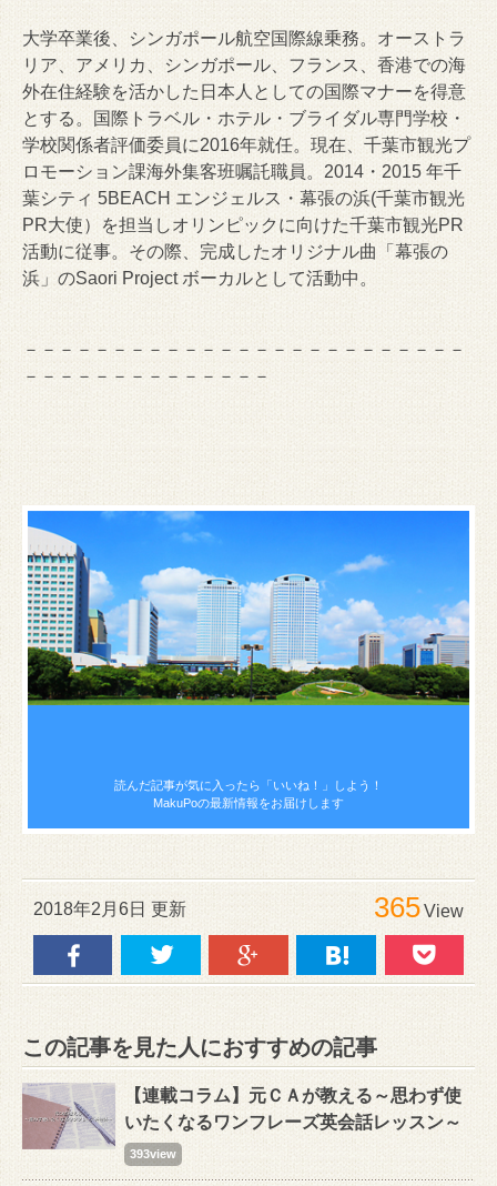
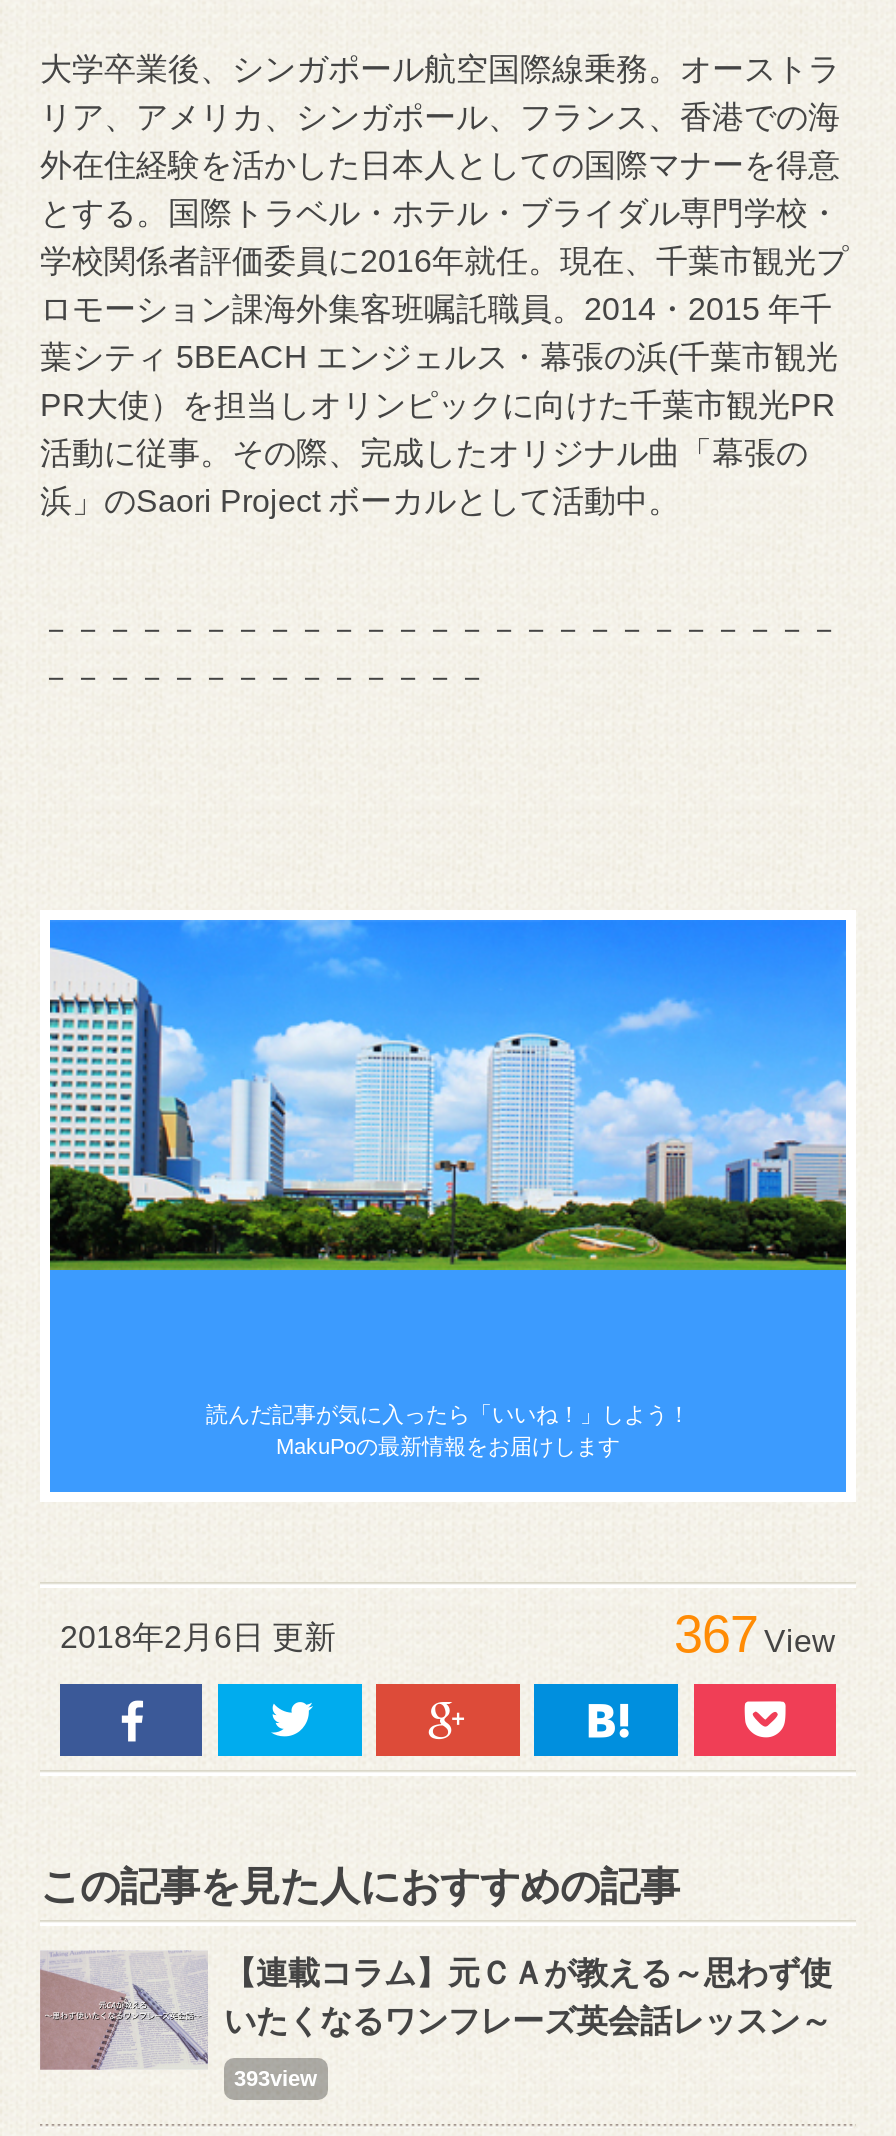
- 365 View
+ 367 View
